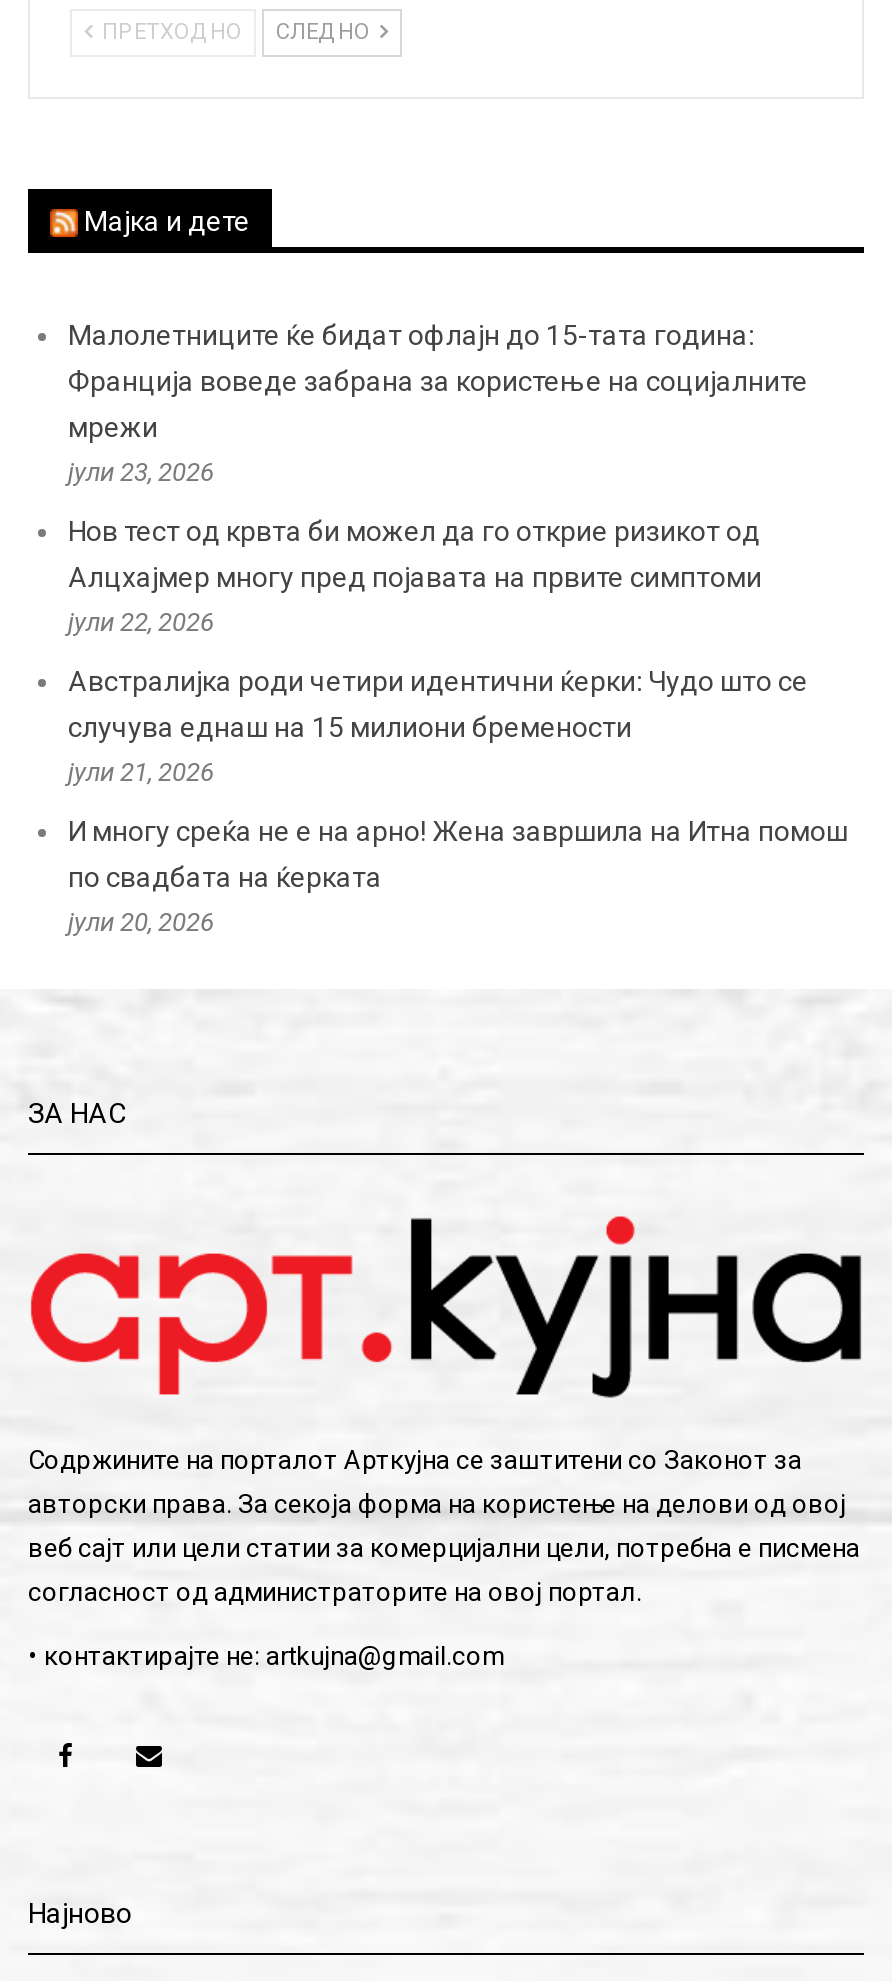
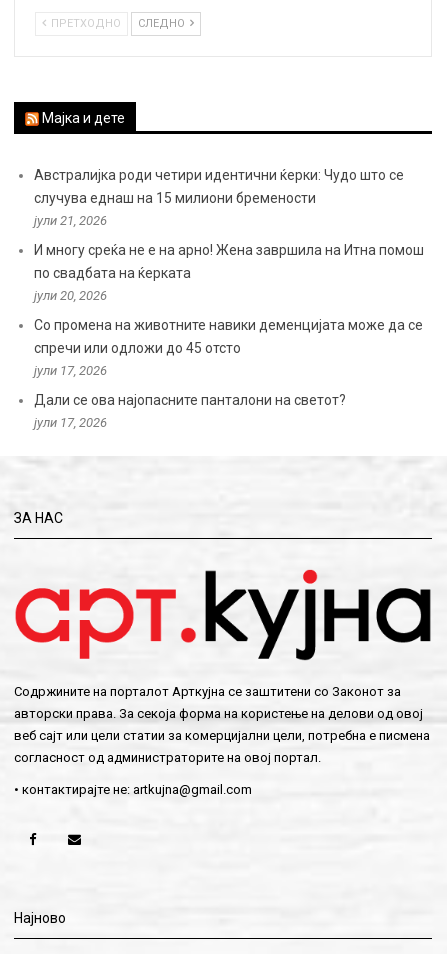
- Малолетниците ќе бидат офлајн до 15-тата година:
- Франција воведе забрана за користење на социјалните
- мрежи
- јули 23, 2026
- Нов тест од крвта би можел да го открие ризикот од
- Алцхајмер многу пред појавата на првите симптоми
- јули 22, 2026

moved up: Австралијка роди четири идентични ќерки: Чудо што се | случува еднаш на 15 милиони бремености | јули 21, 2026 | И многу среќа не е на арно! Жена завршила на Итна помош | по свадбата на ќерката | јули 20, 2026

+ Со промена на животните навики деменцијата може да се
+ спречи или одложи до 45 отсто
+ јули 17, 2026
+ Дали се ова најопасните панталони на светот?
+ јули 17, 2026
